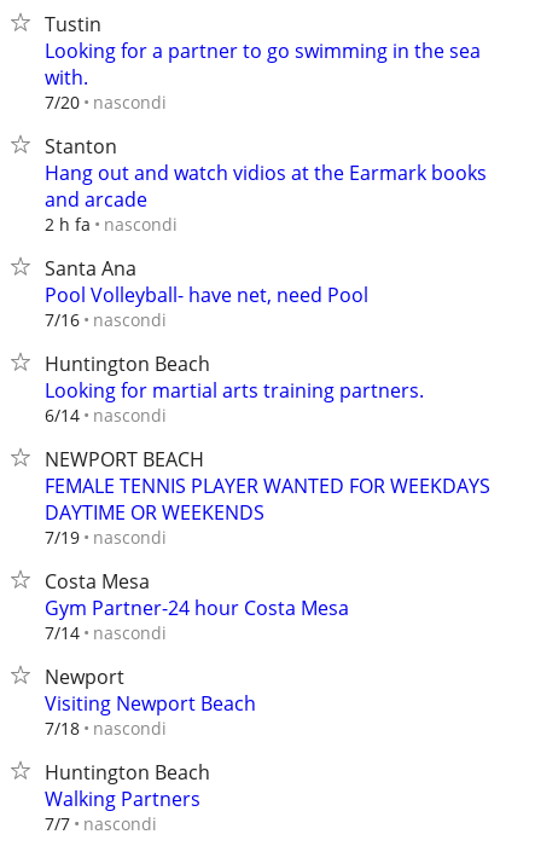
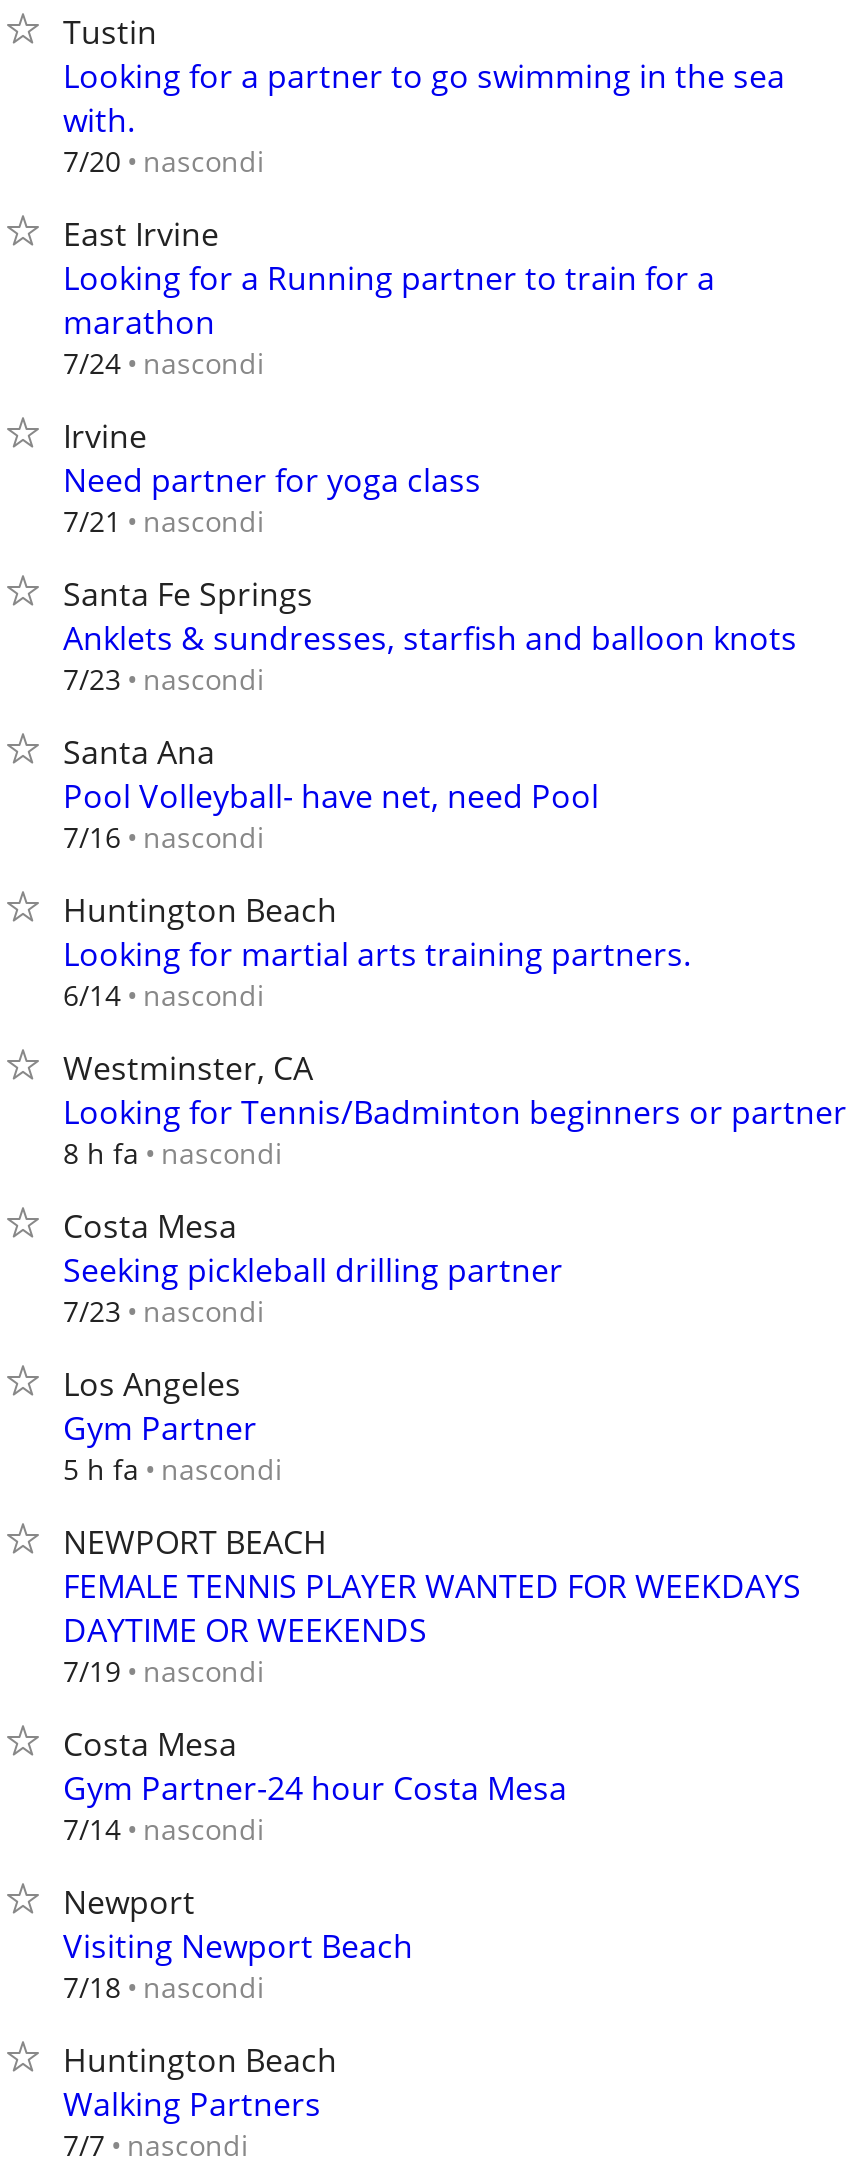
- Stanton
- Hang out and watch vidios at the Earmark books
- and arcade
- 2 h fa nascondi
+ East Irvine
+ Looking for a Running partner to train for a
+ marathon
+ 7/24 nascondi
+ Irvine
+ Need partner for yoga class
+ 7/21 nascondi
+ Santa Fe Springs
+ Anklets & sundresses, starfish and balloon knots
+ 7/23 nascondi

+ Westminster, CA
+ Looking for Tennis/Badminton beginners or partner
+ 8 h fa nascondi
+ Costa Mesa
+ Seeking pickleball drilling partner
+ 7/23 nascondi
+ Los Angeles
+ Gym Partner
+ 5 h fa nascondi
